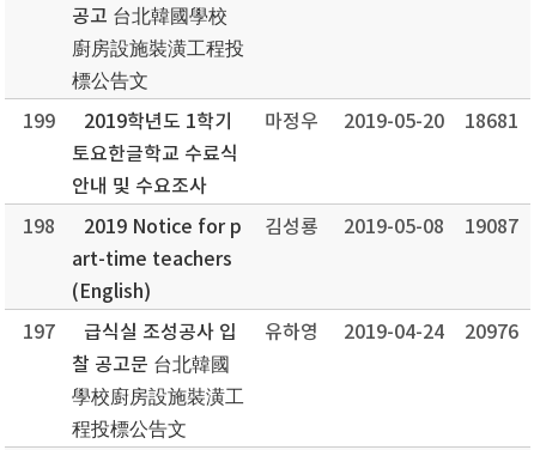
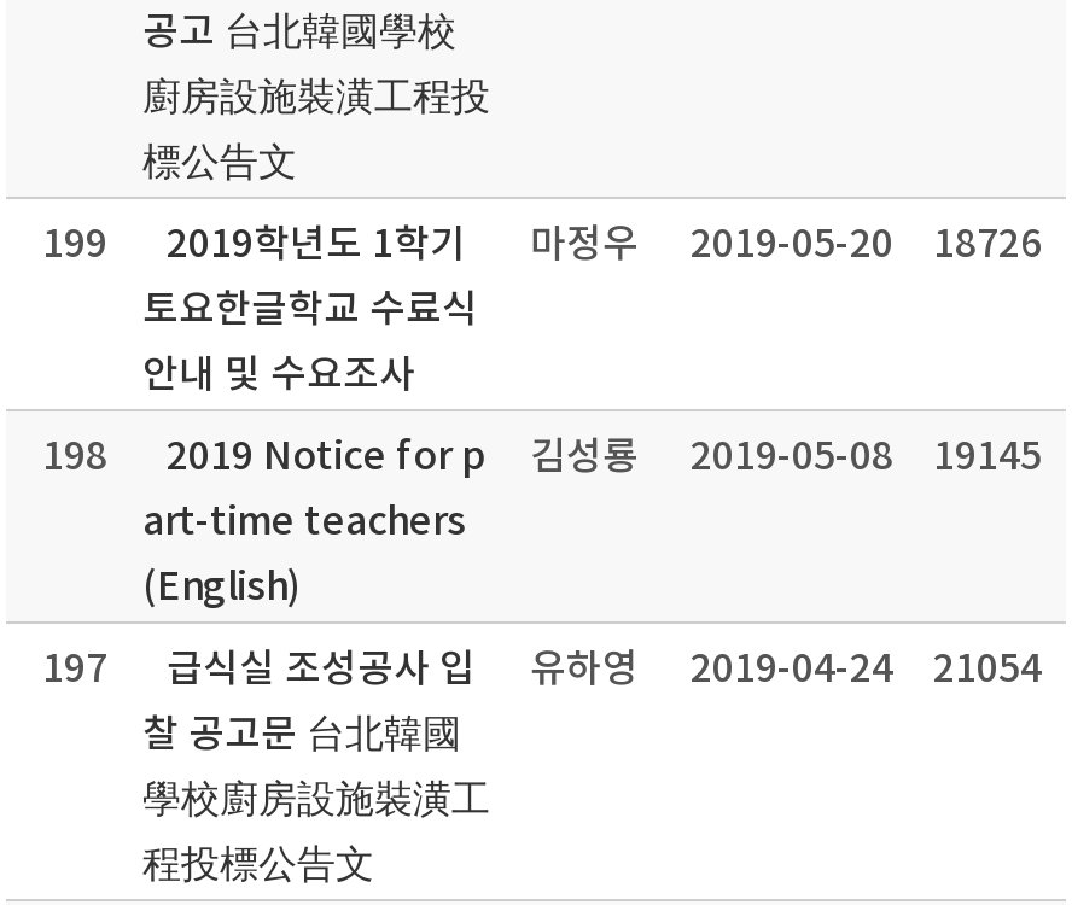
- 199 2019학년도 1학기 마정우 2019-05-20 18681
+ 199 2019학년도 1학기 마정우 2019-05-20 18726

- 198 2019 Notice for p 김성룡 2019-05-08 19087
+ 198 2019 Notice for p 김성룡 2019-05-08 19145

- 197 급식실 조성공사 입 유하영 2019-04-24 20976
+ 197 급식실 조성공사 입 유하영 2019-04-24 21054
